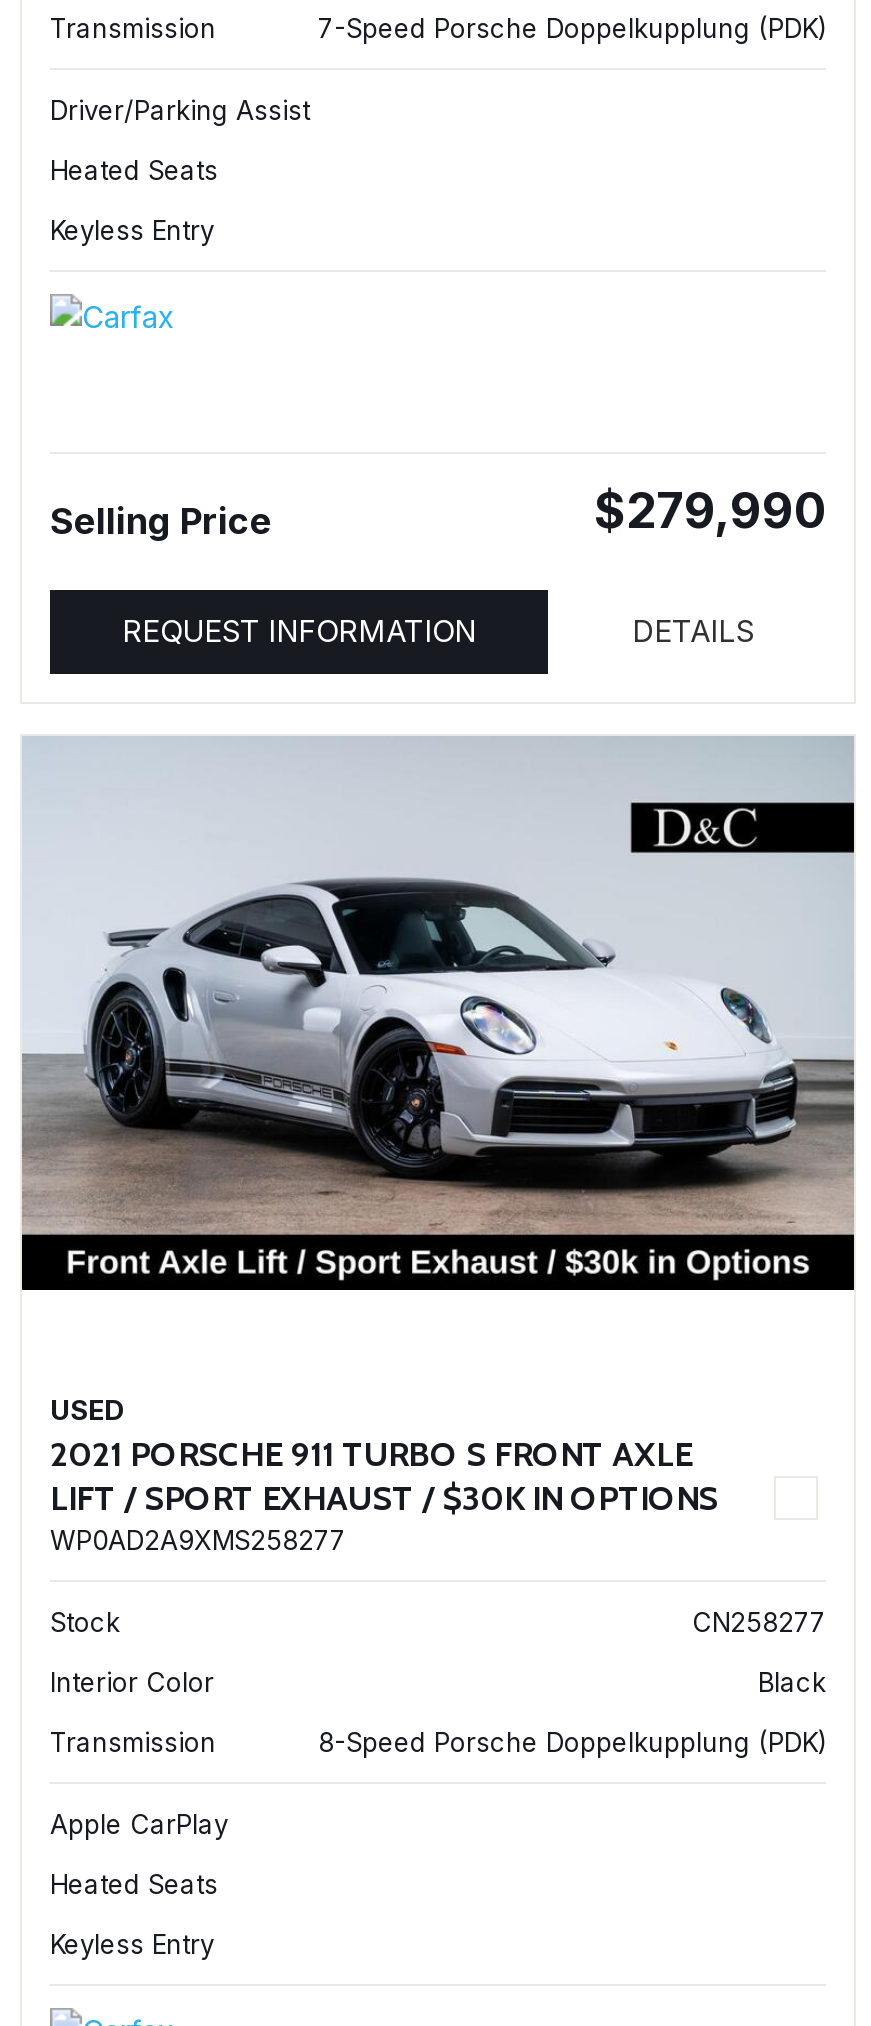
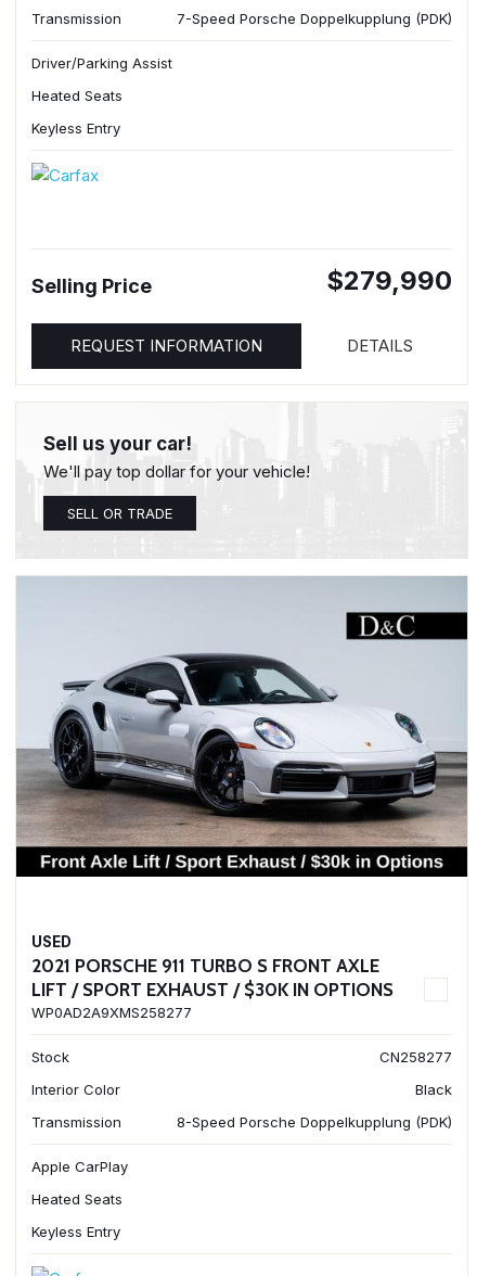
+ Sell us your car!
+ We'll pay top dollar for your vehicle!
+ SELL OR TRADE
